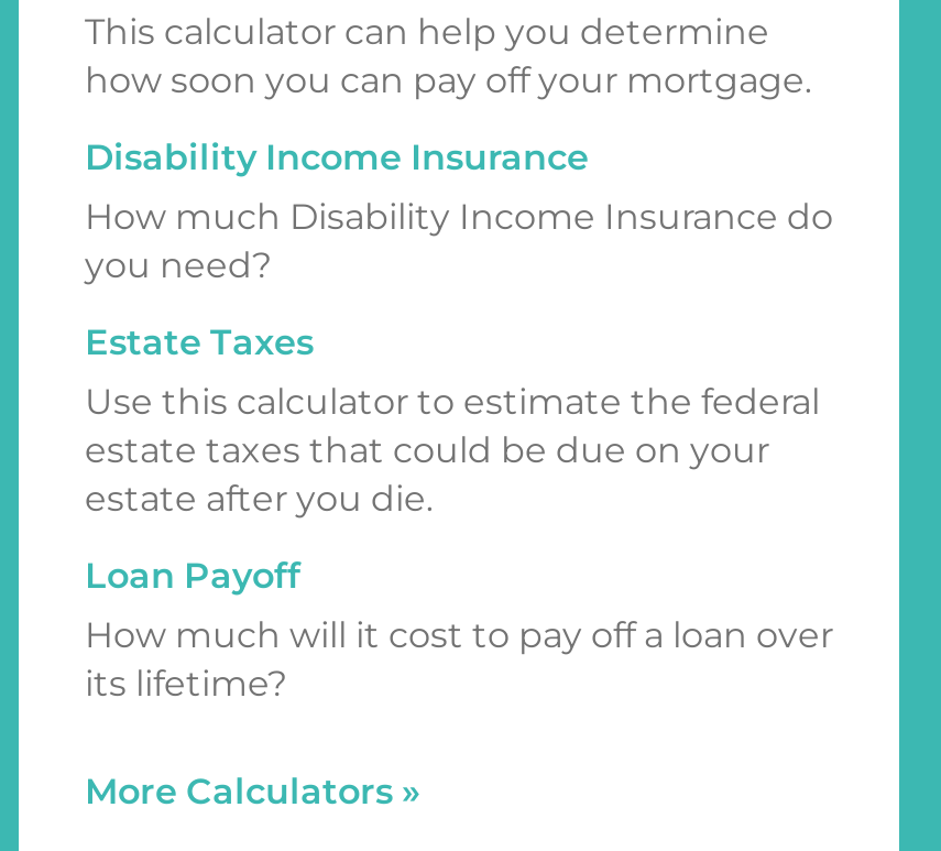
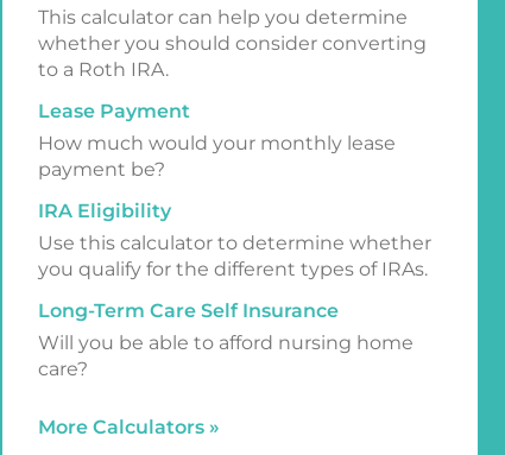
- how soon you can pay off your mortgage.
+ whether you should consider converting
+ to a Roth IRA.

- Disability Income Insurance
- How much Disability Income Insurance do
- you need?
+ Lease Payment
+ How much would your monthly lease
+ payment be?

- Estate Taxes
- Use this calculator to estimate the federal
- estate taxes that could be due on your
- estate after you die.
+ IRA Eligibility
+ Use this calculator to determine whether
+ you qualify for the different types of IRAs.

- Loan Payoff
- How much will it cost to pay off a loan over
- its lifetime?
+ Long-Term Care Self Insurance
+ Will you be able to afford nursing home
+ care?
